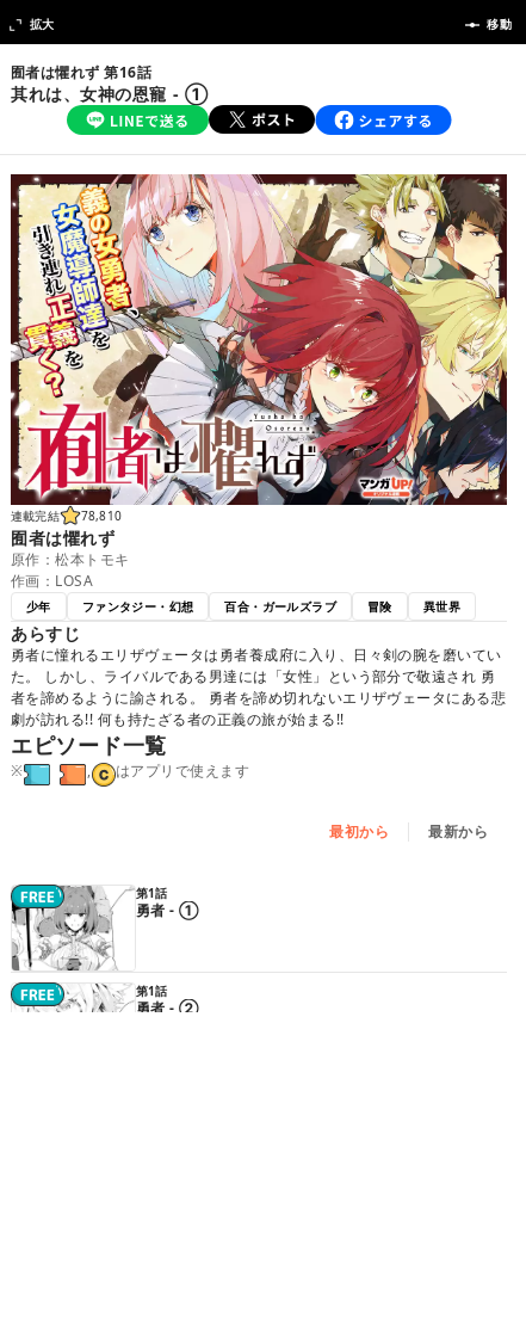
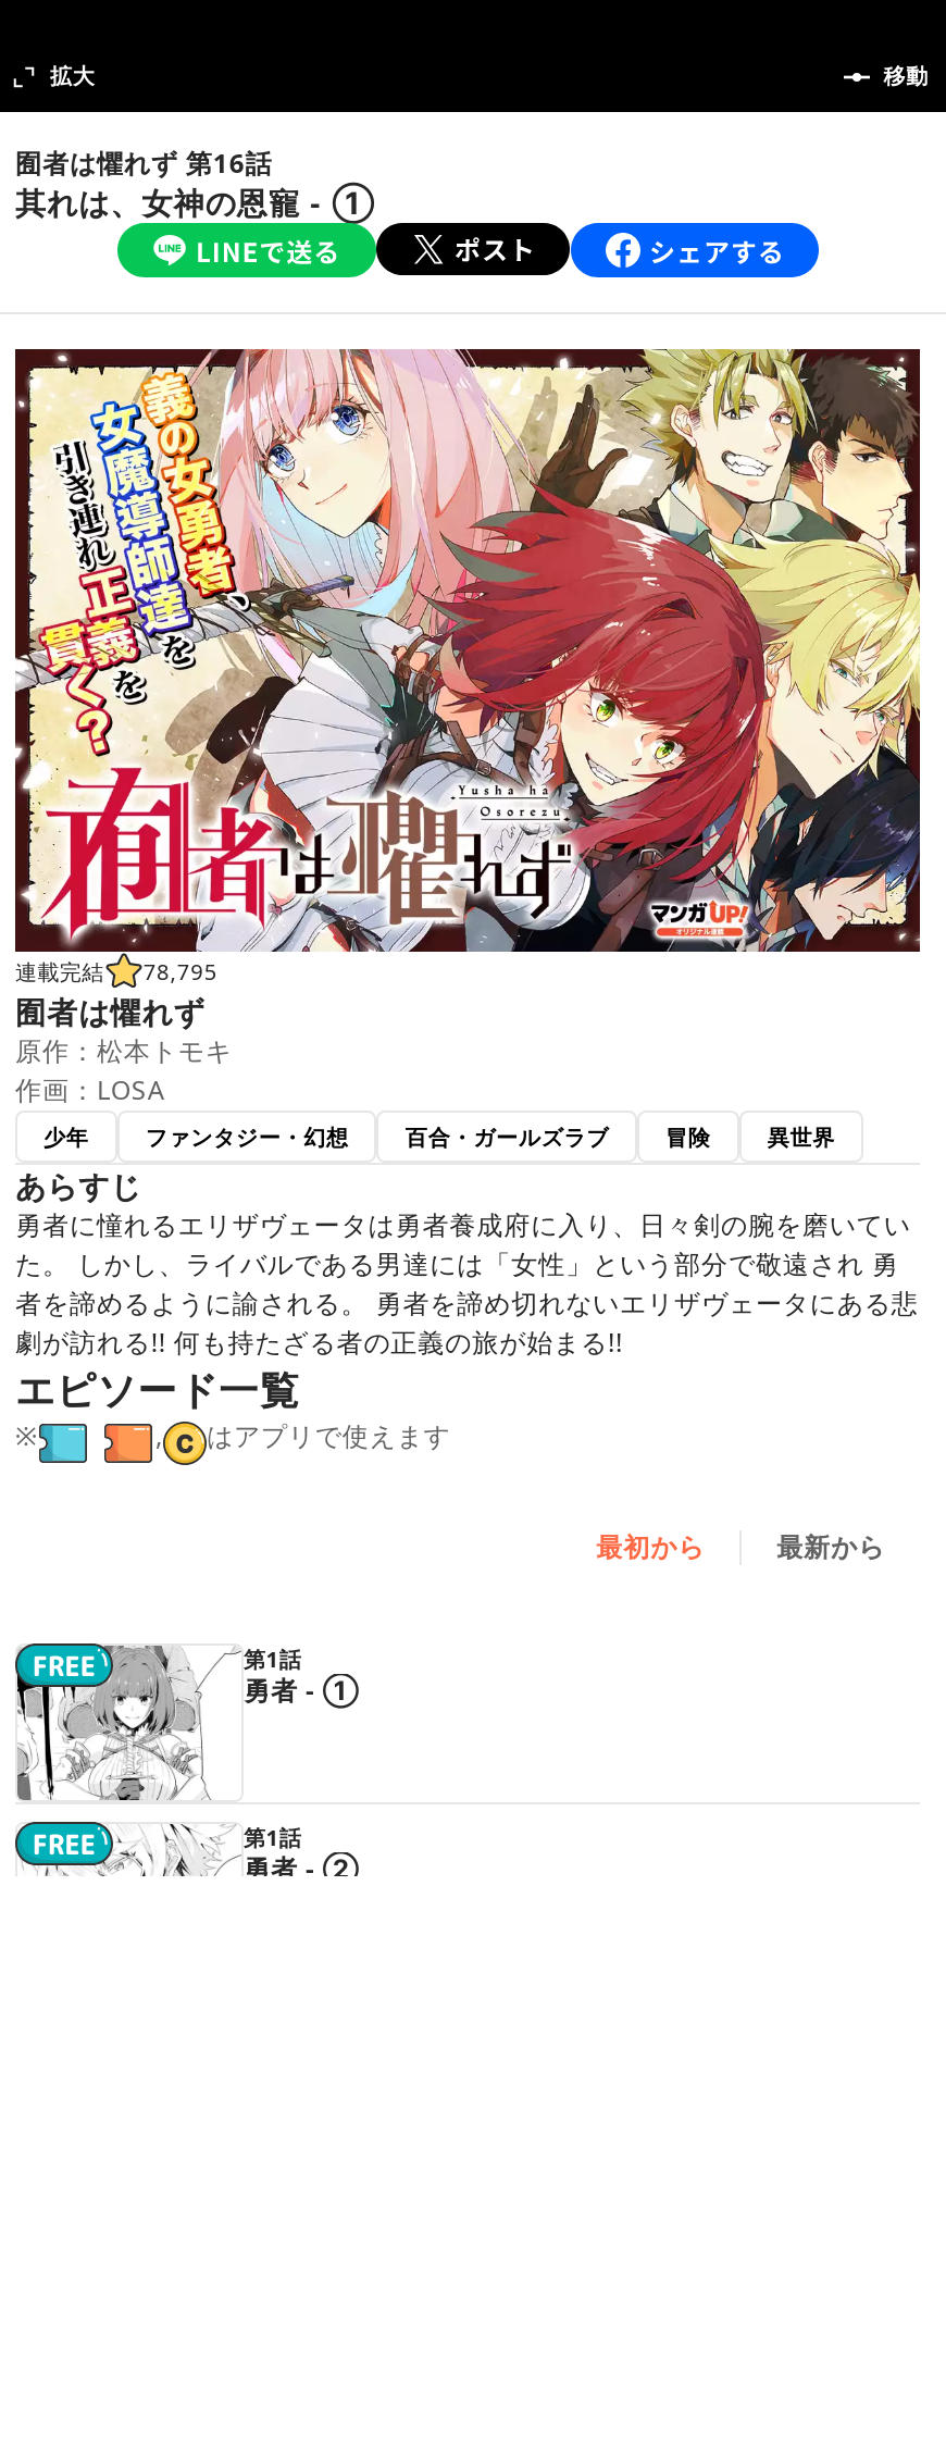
- 連載完結 78,810
+ 連載完結 78,795
